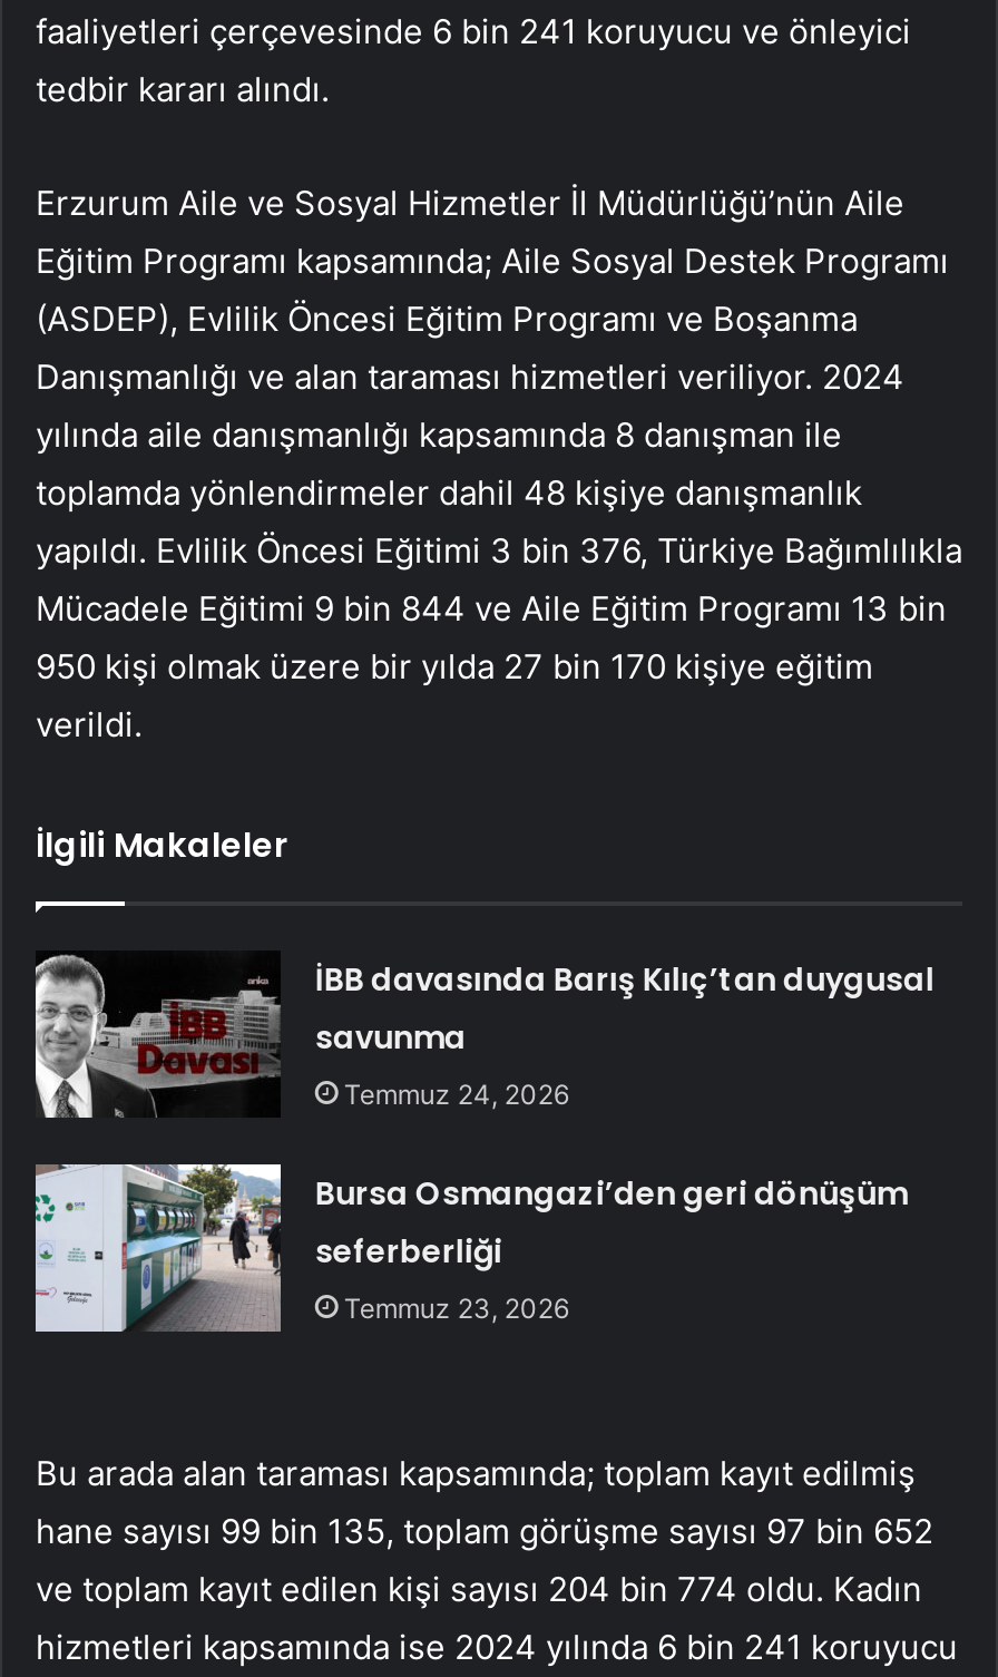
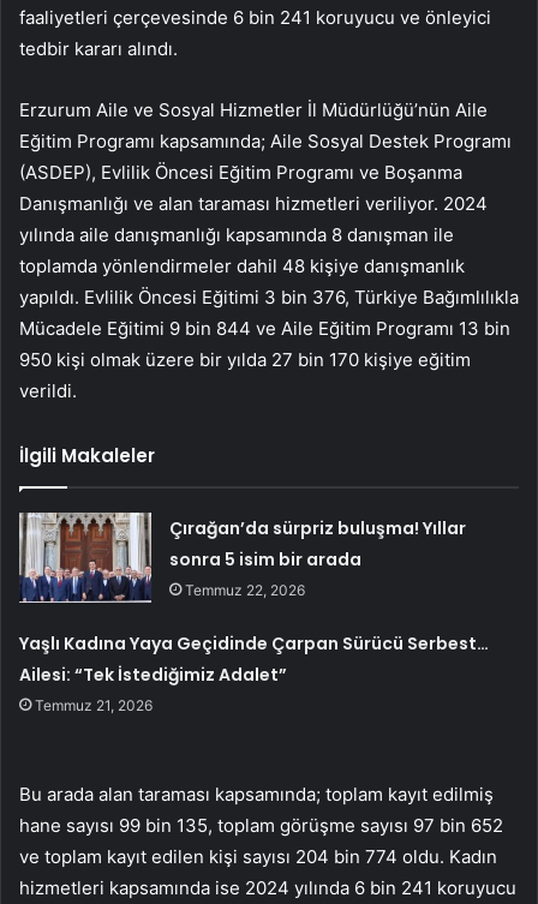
- [image]
- İBB davasında Barış Kılıç’tan duygusal
- savunma
- Temmuz 24, 2026
+ [image]
+ Çırağan’da sürpriz buluşma! Yıllar
+ sonra 5 isim bir arada
+ Temmuz 22, 2026

- Bursa Osmangazi’den geri dönüşüm
- seferberliği
- Temmuz 23, 2026
+ Yaşlı Kadına Yaya Geçidinde Çarpan Sürücü Serbest…
+ Ailesi: “Tek İstediğimiz Adalet”
+ Temmuz 21, 2026
